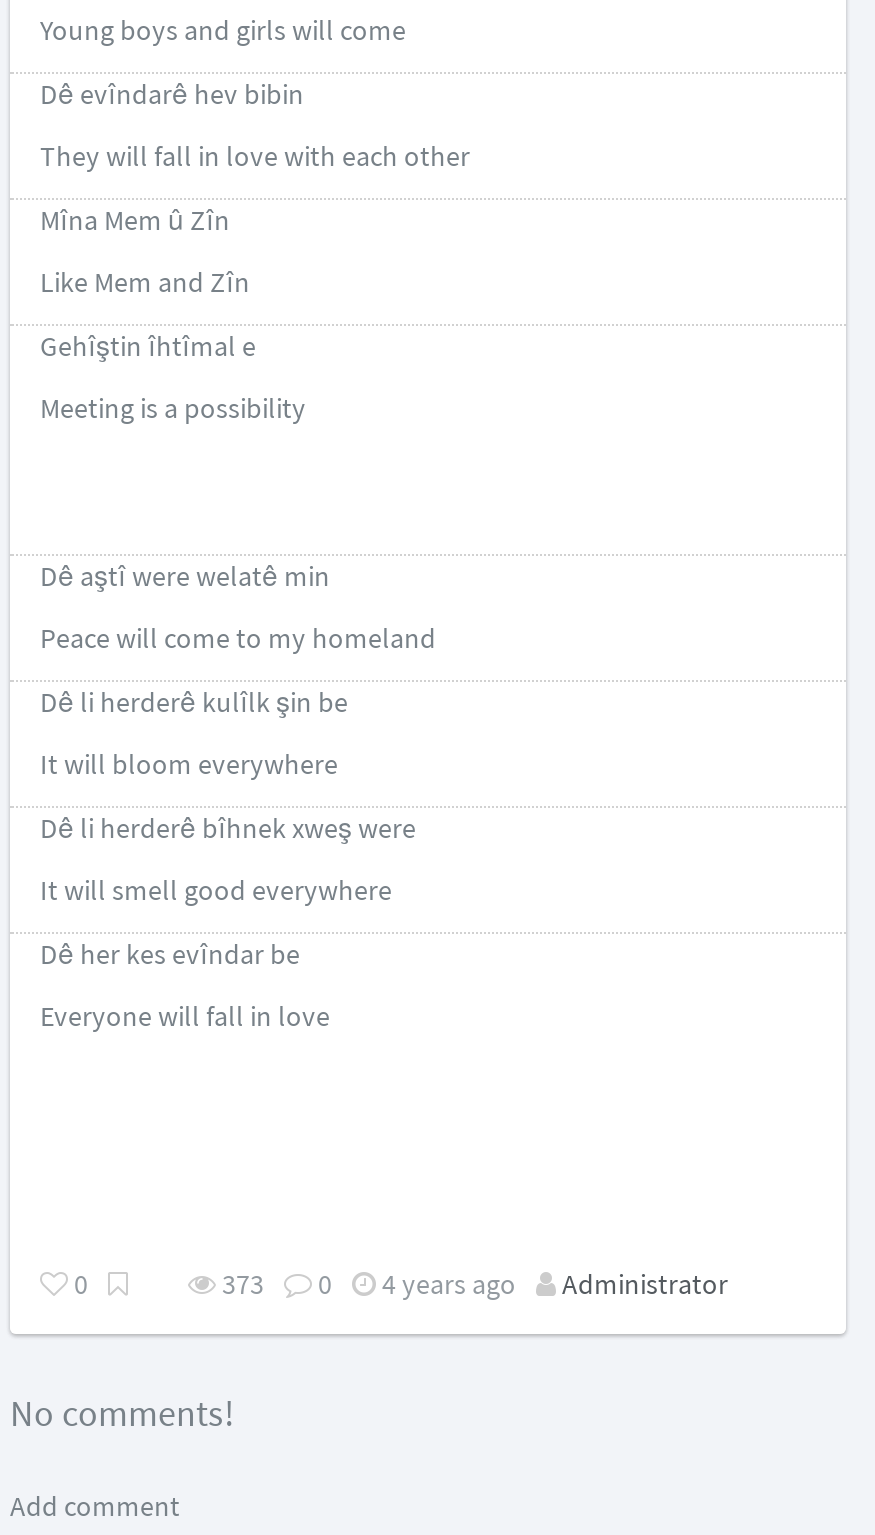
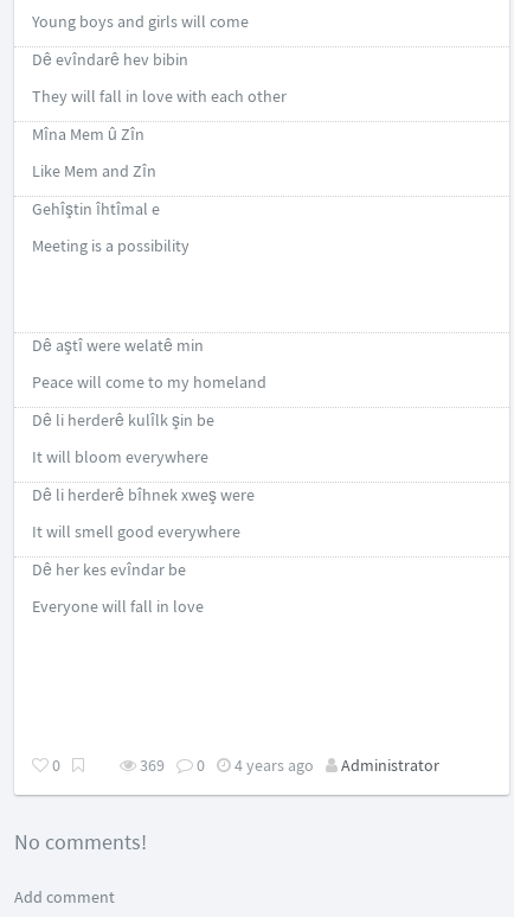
- 373 0 4 years ago Administrator
+ 369 0 4 years ago Administrator
